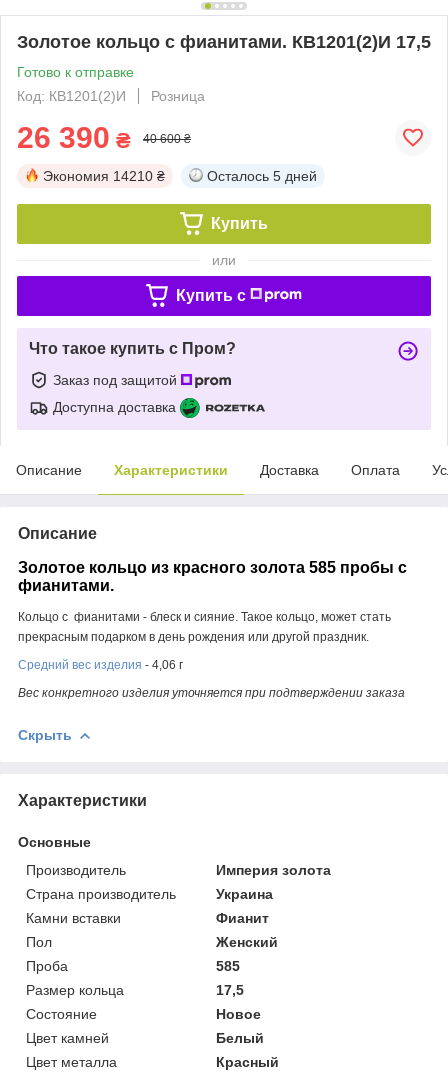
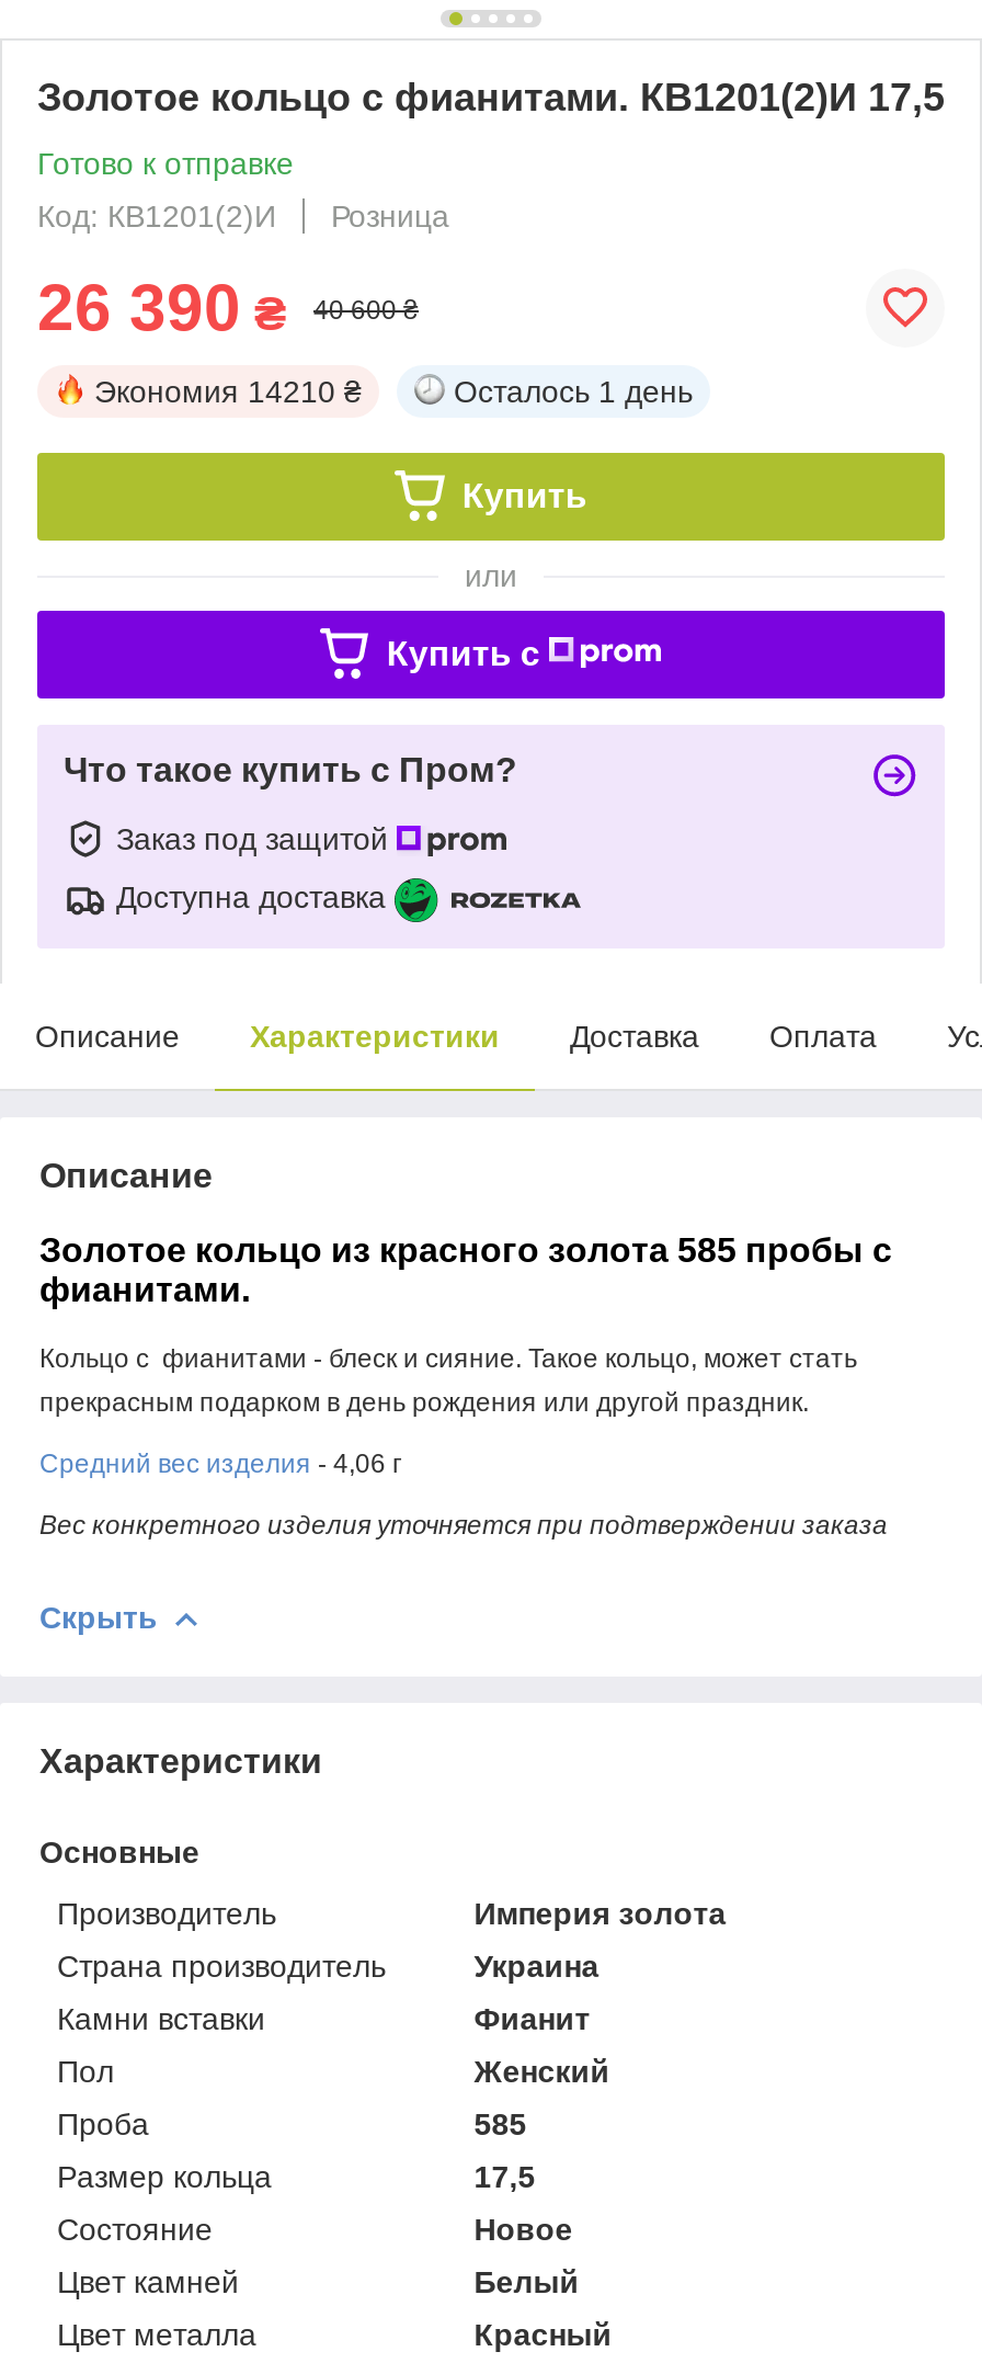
- Осталось 5 дней
+ Осталось 1 день
